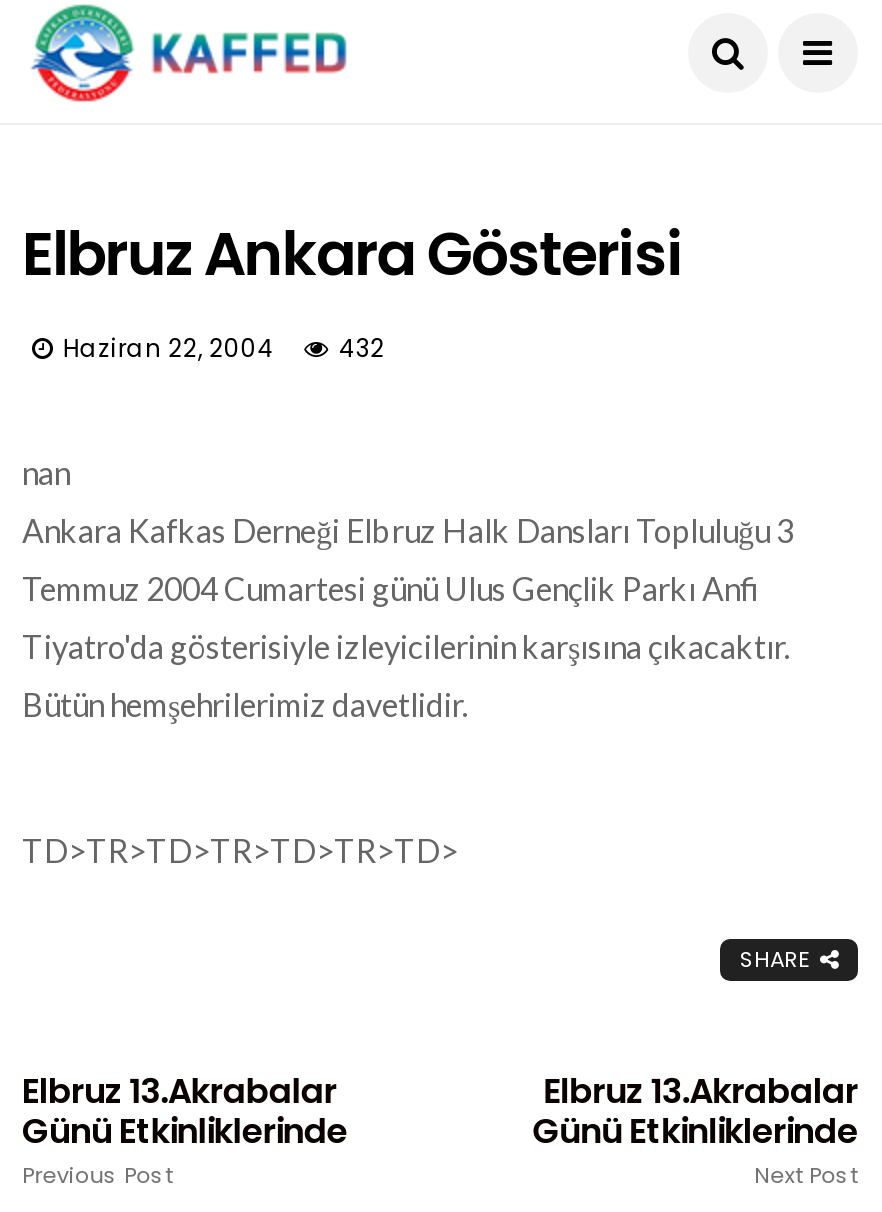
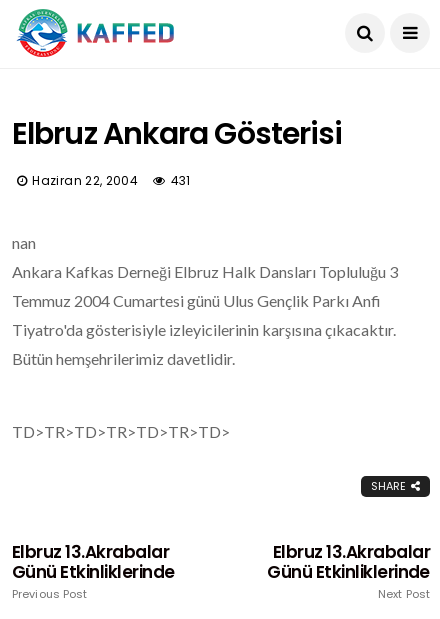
- Haziran 22, 2004 432
+ Haziran 22, 2004 431
